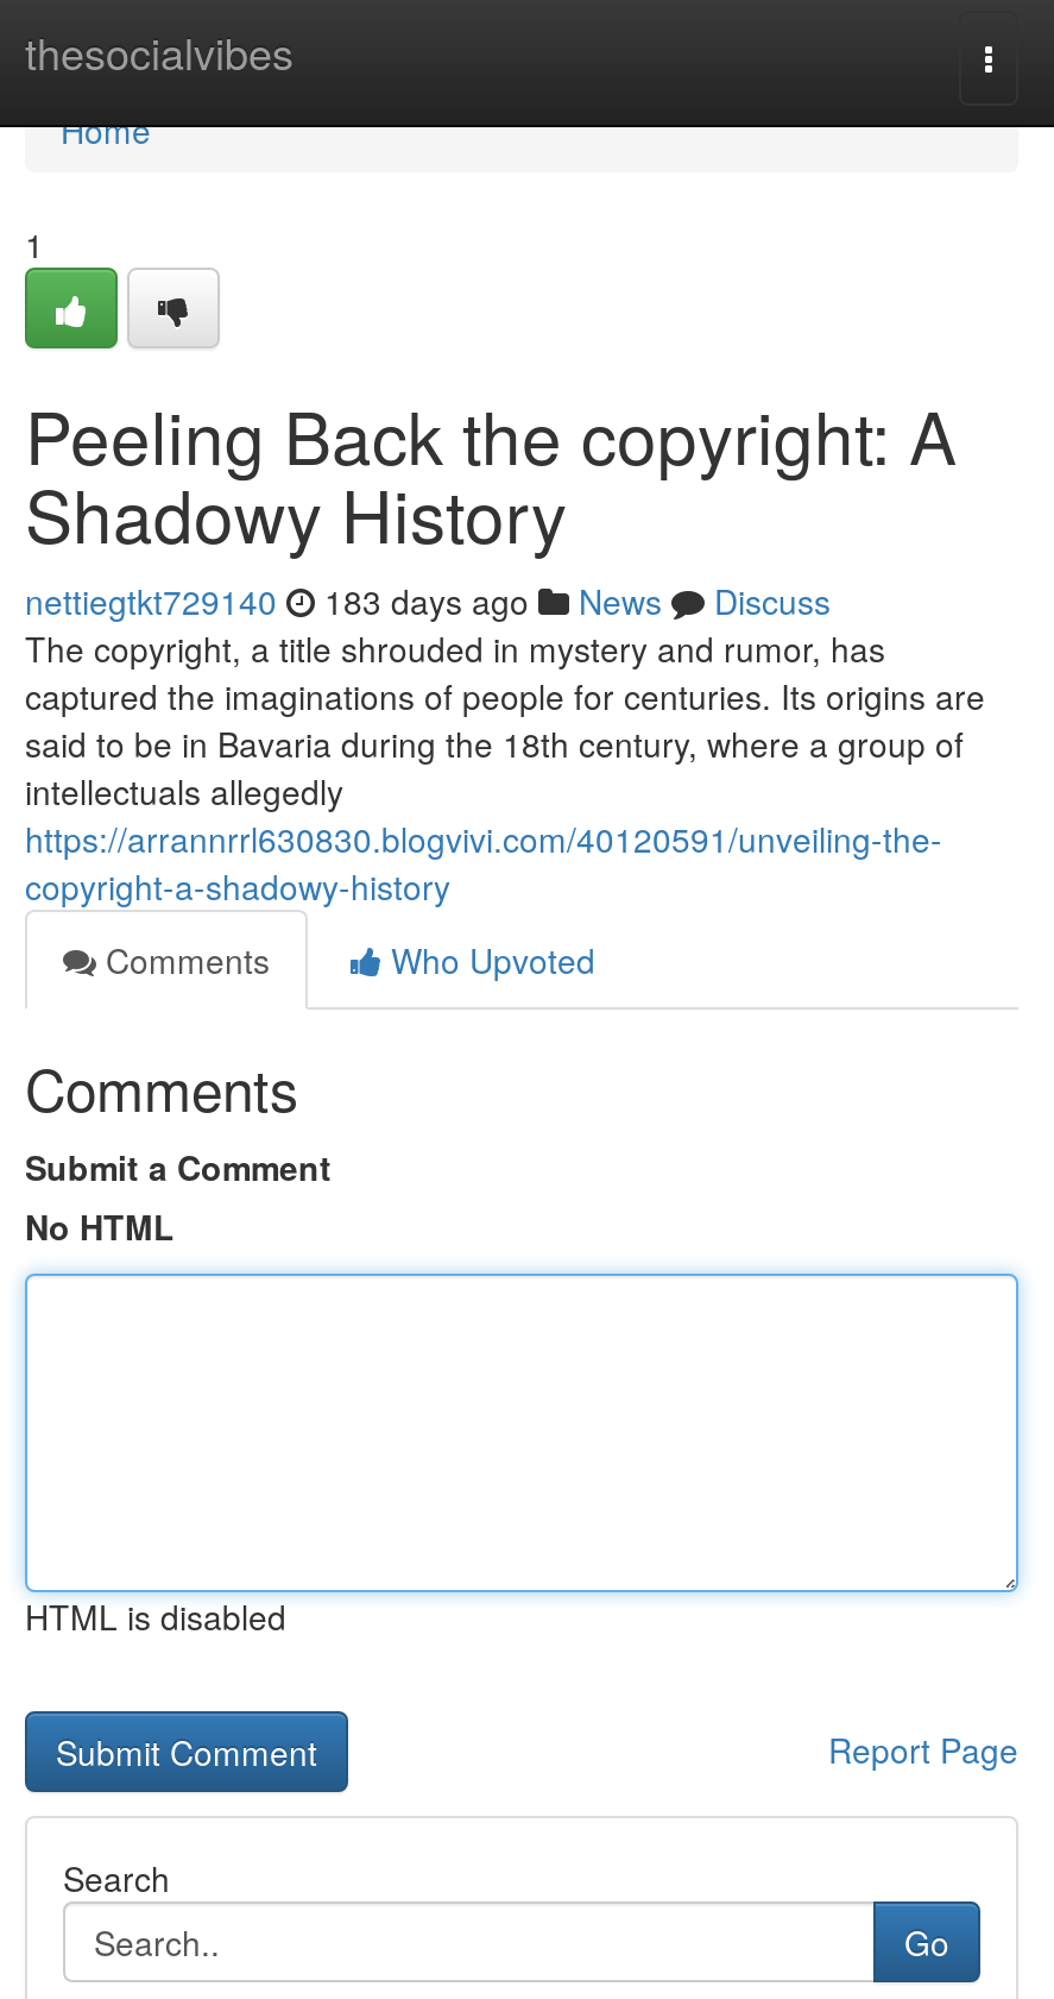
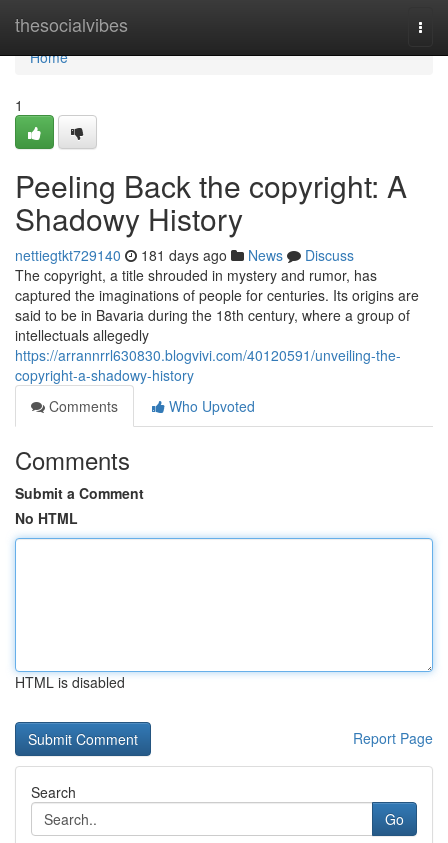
- nettiegtkt729140 183 days ago News Discuss
+ nettiegtkt729140 181 days ago News Discuss
